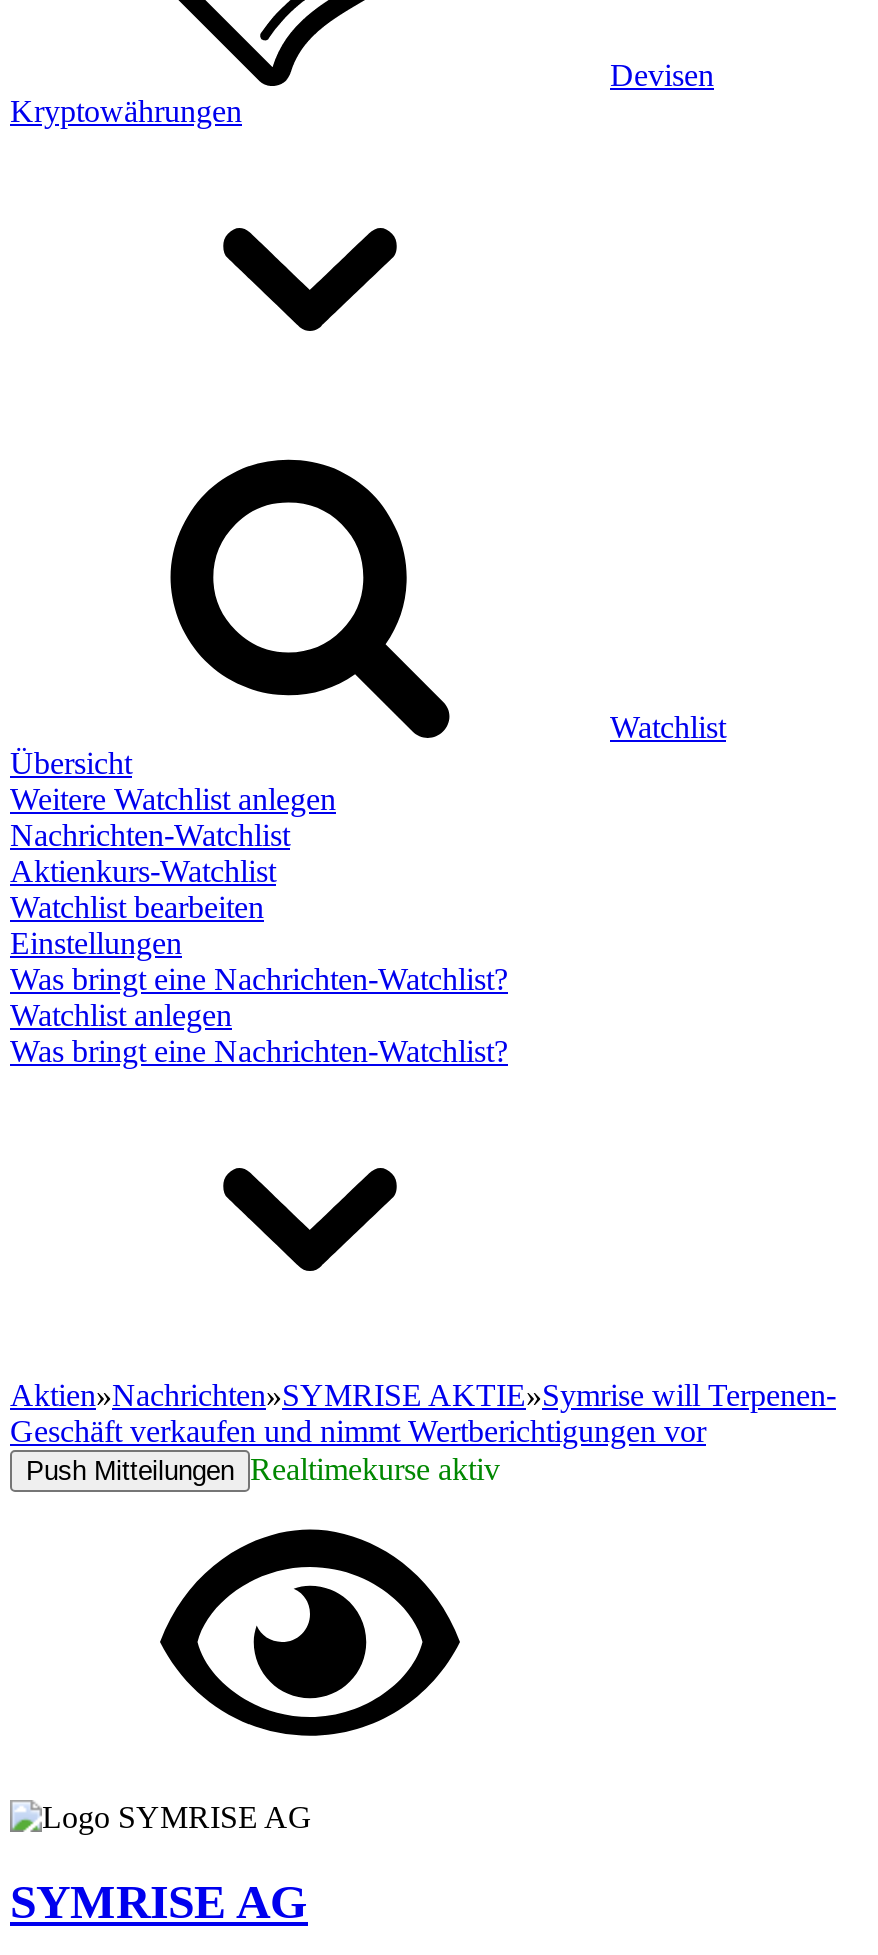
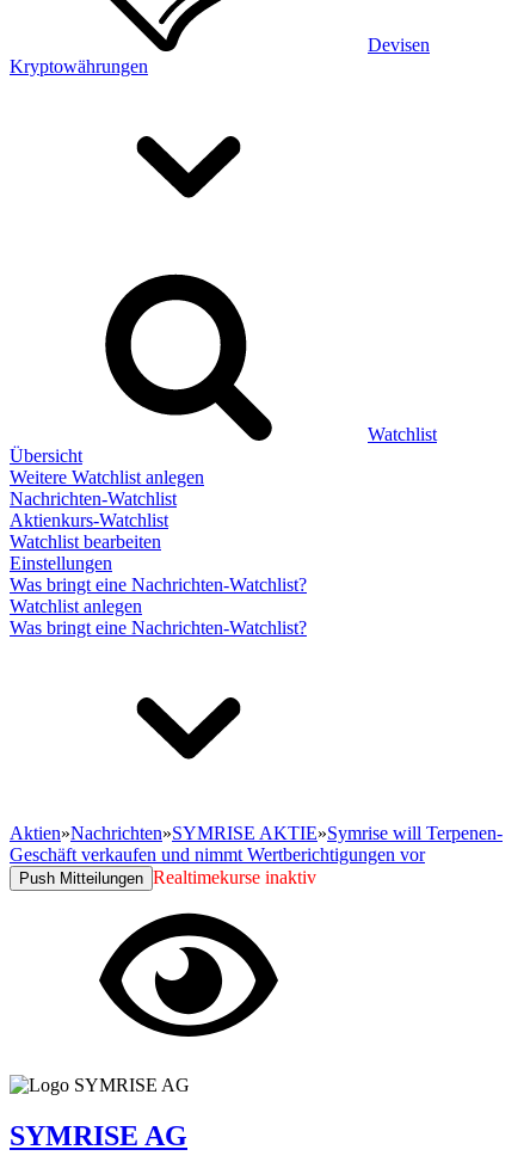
- Push Mitteilungen Realtimekurse aktiv
+ Push Mitteilungen Realtimekurse inaktiv
